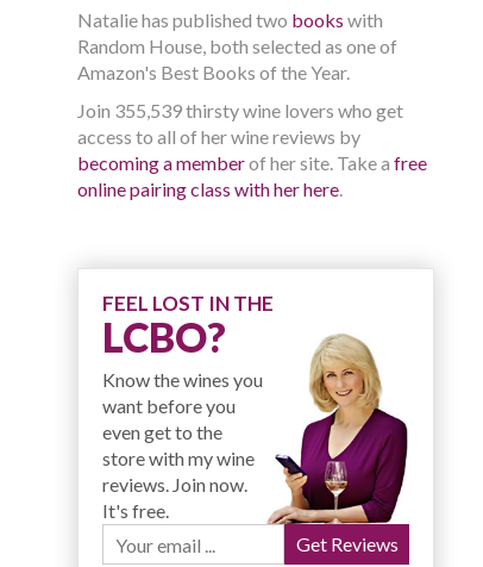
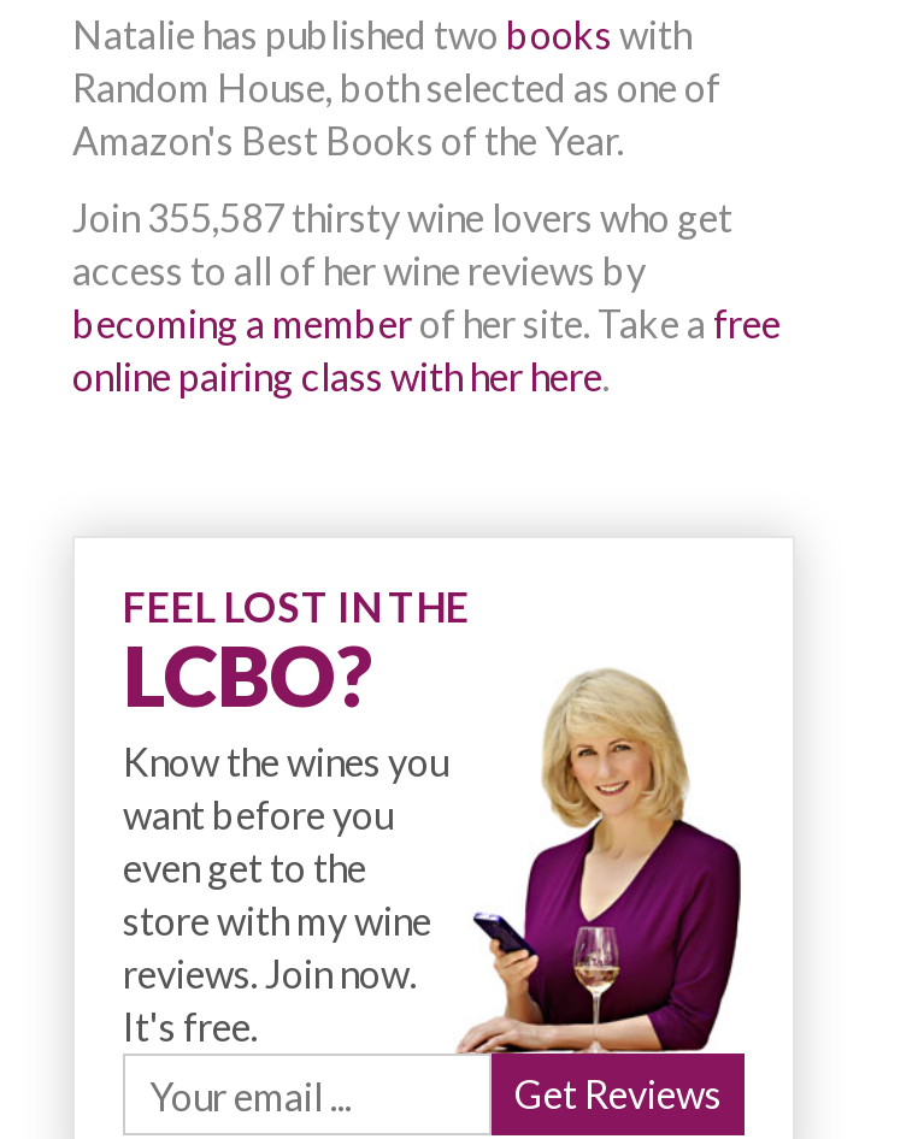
- Join 355,539 thirsty wine lovers who get
+ Join 355,587 thirsty wine lovers who get
